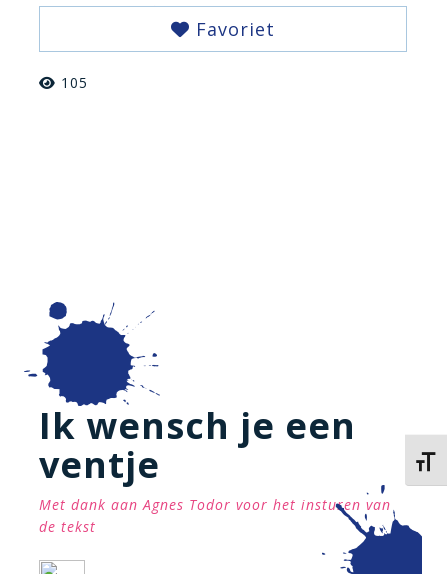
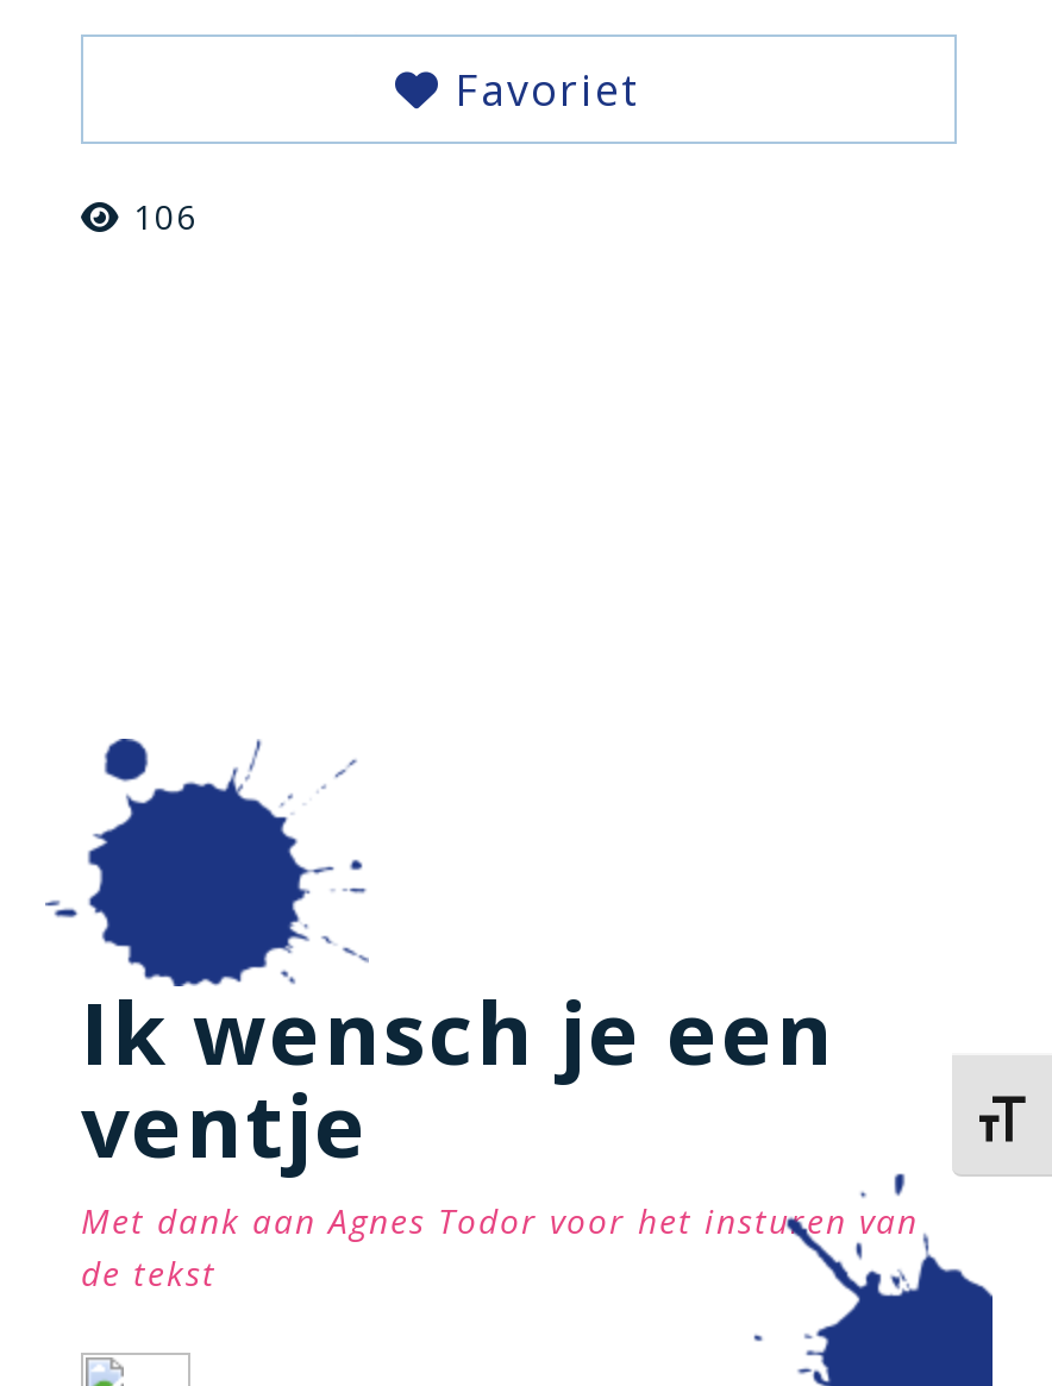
- 105
+ 106
